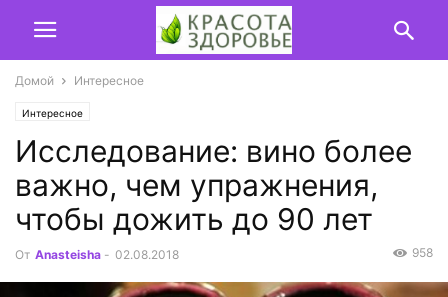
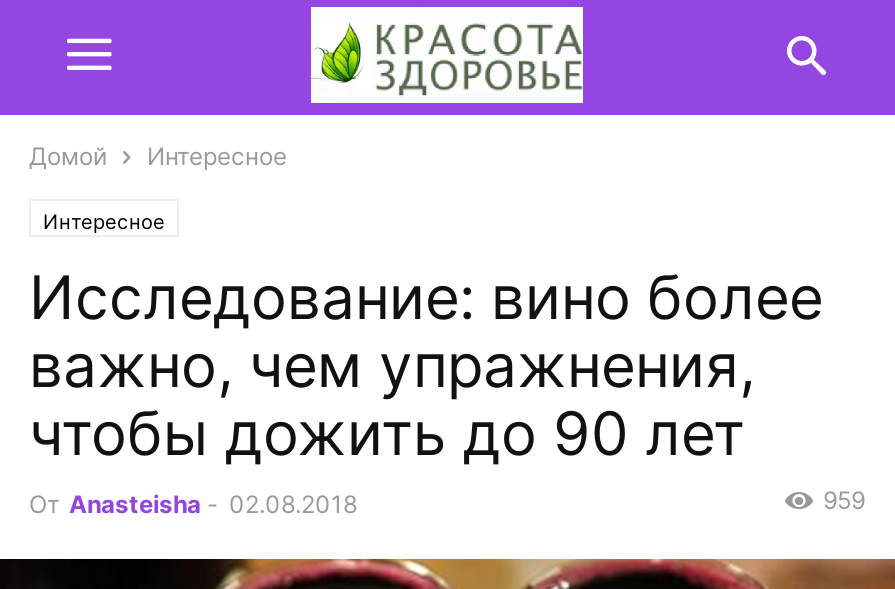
- 958
+ 959
